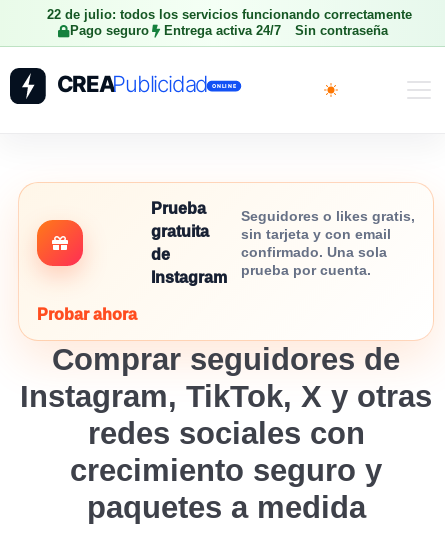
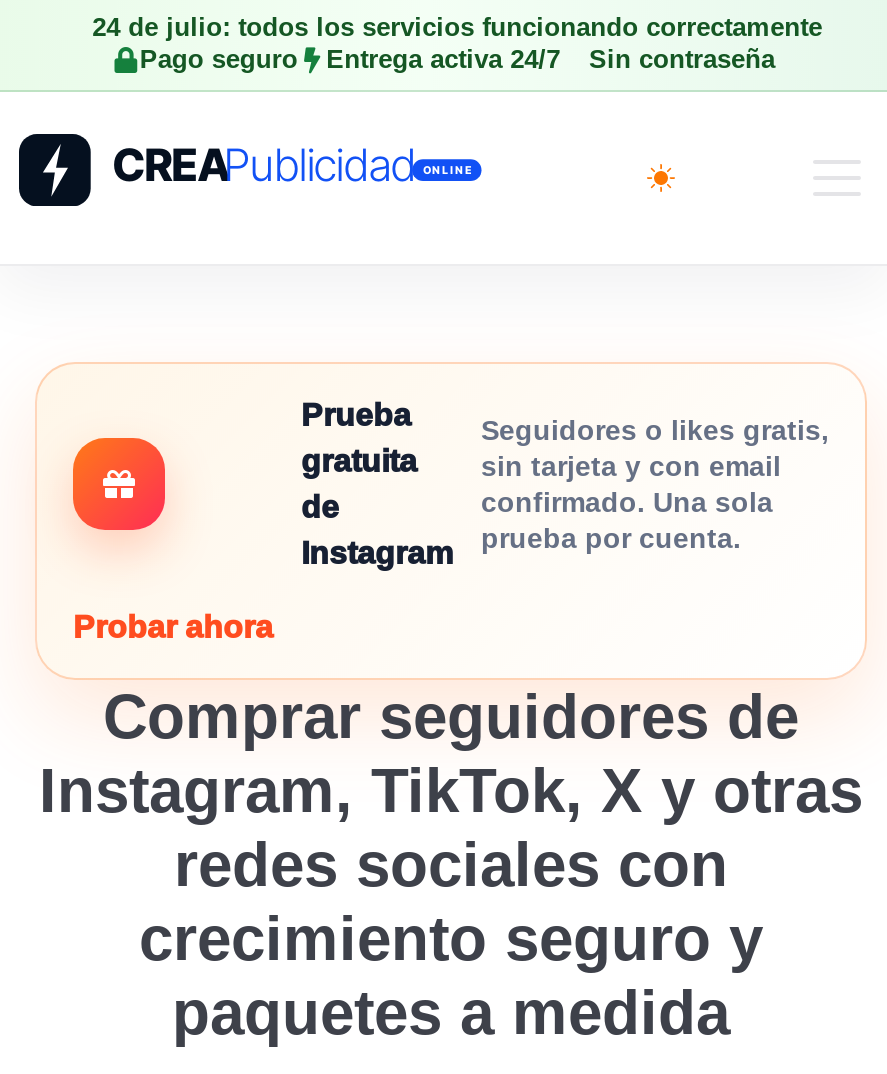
- 22 de julio: todos los servicios funcionando correctamente
+ 24 de julio: todos los servicios funcionando correctamente
